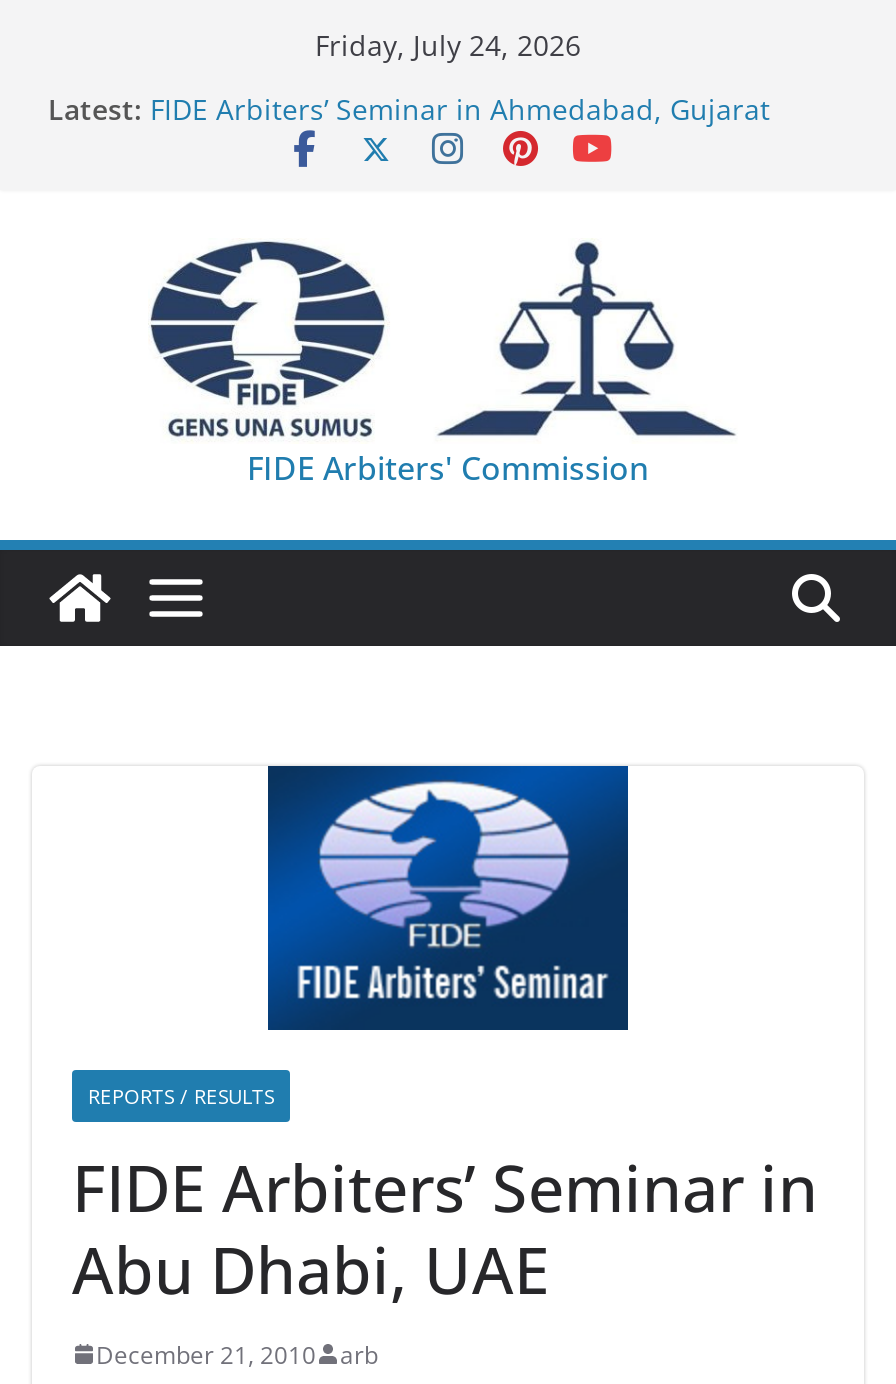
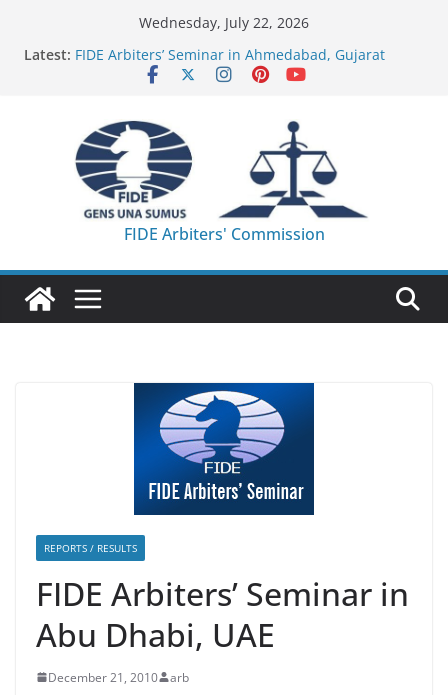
- Friday, July 24, 2026
+ Wednesday, July 22, 2026
